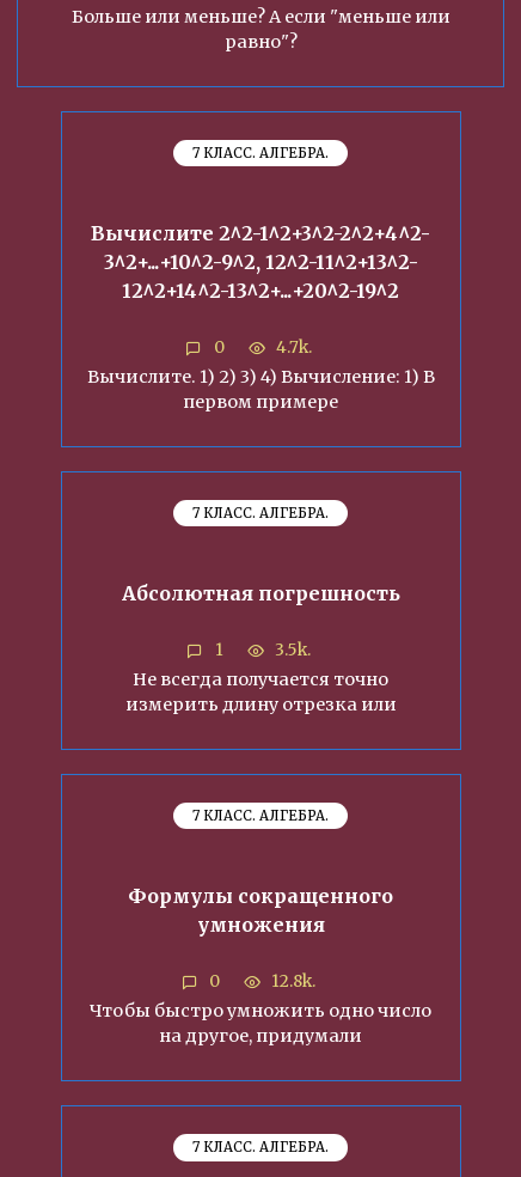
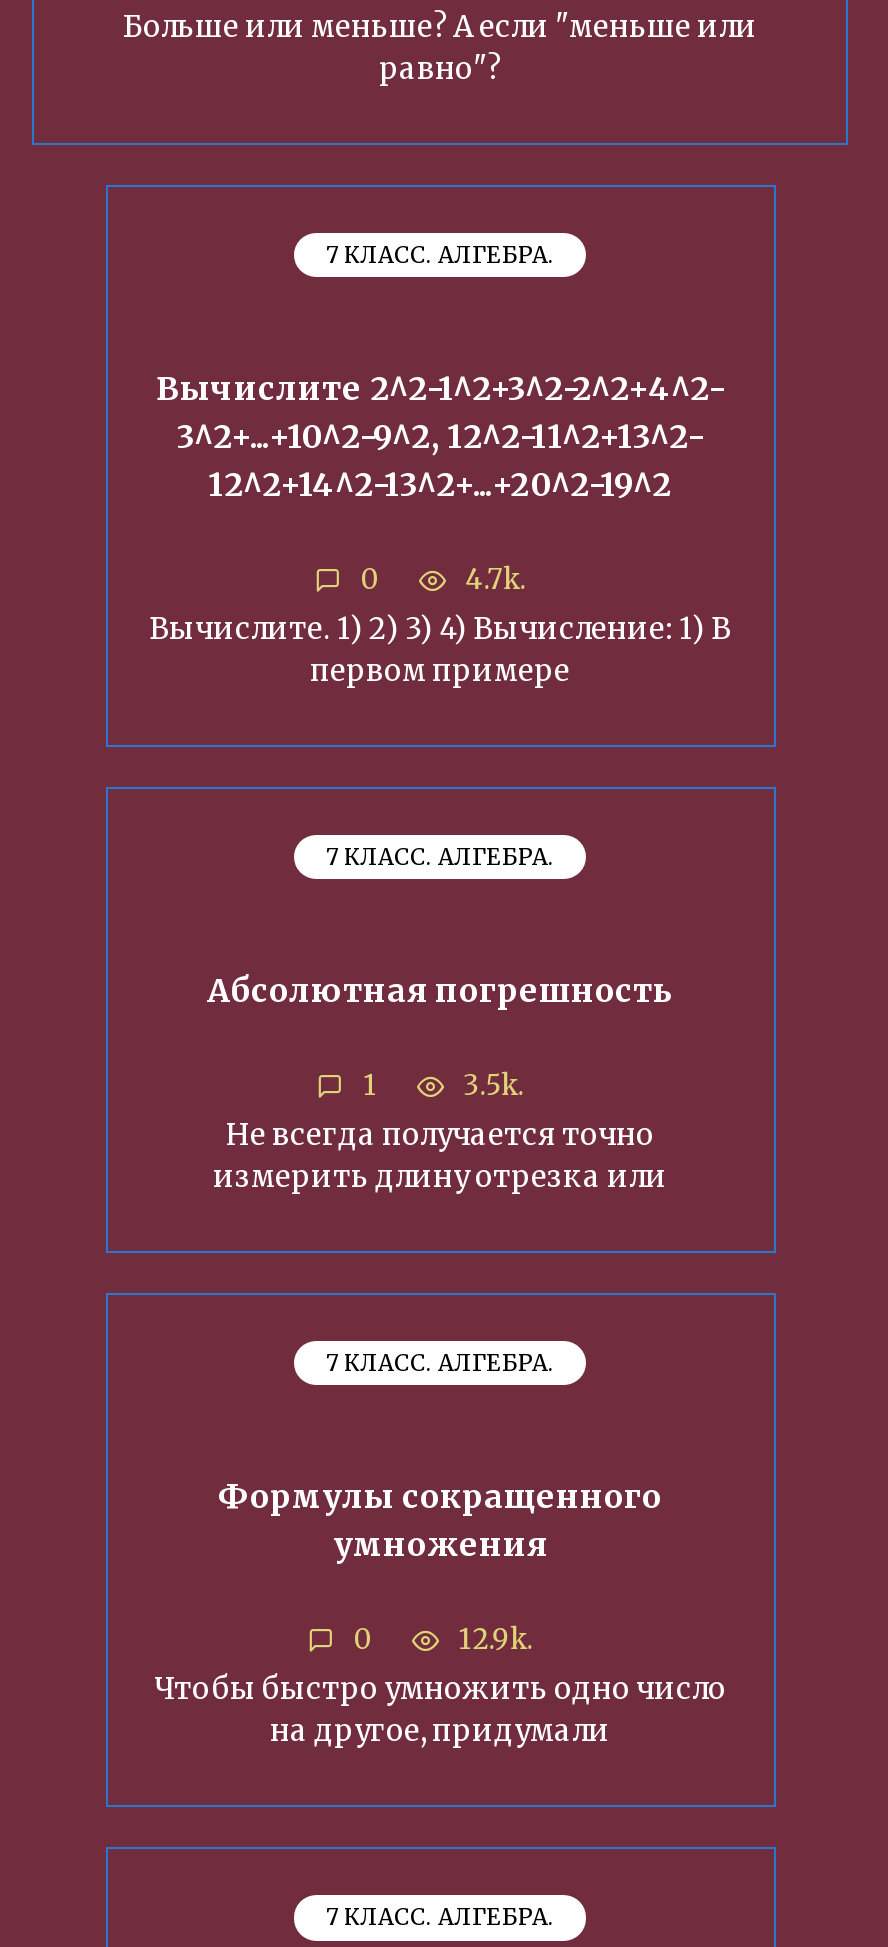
- 12.8k.
+ 12.9k.
